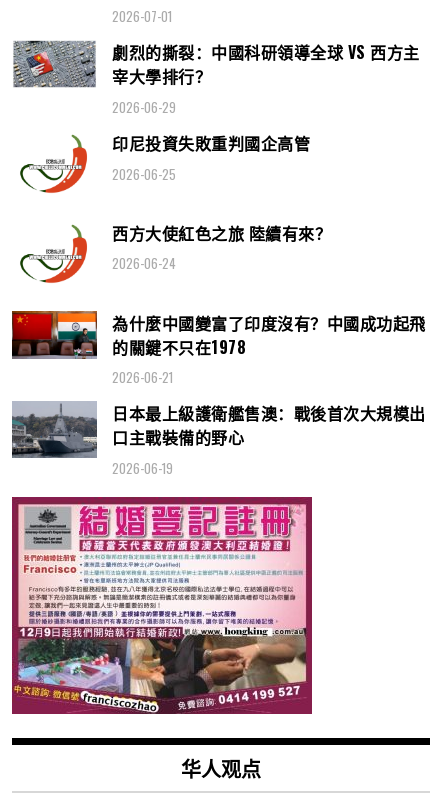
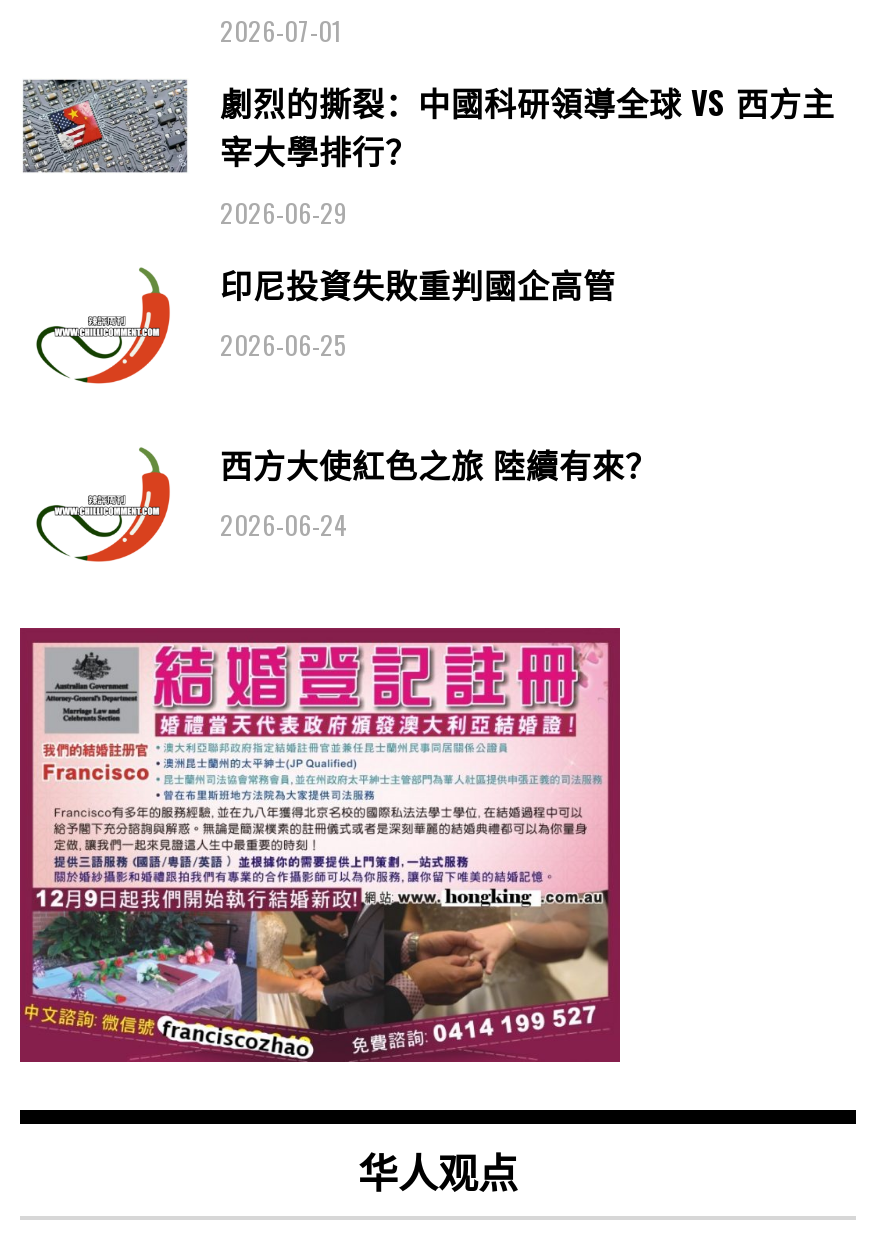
- [image]
- 為什麼中國變富了印度沒有？中國成功起飛
- 的關鍵不只在1978
- 2026-06-21
- 日本最上級護衛艦售澳：戰後首次大規模出
- 口主戰裝備的野心
- 2026-06-19

- [image]
